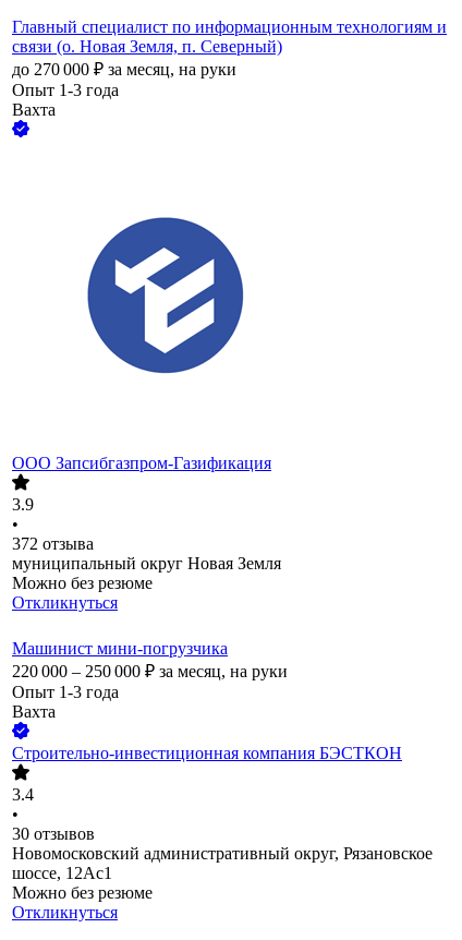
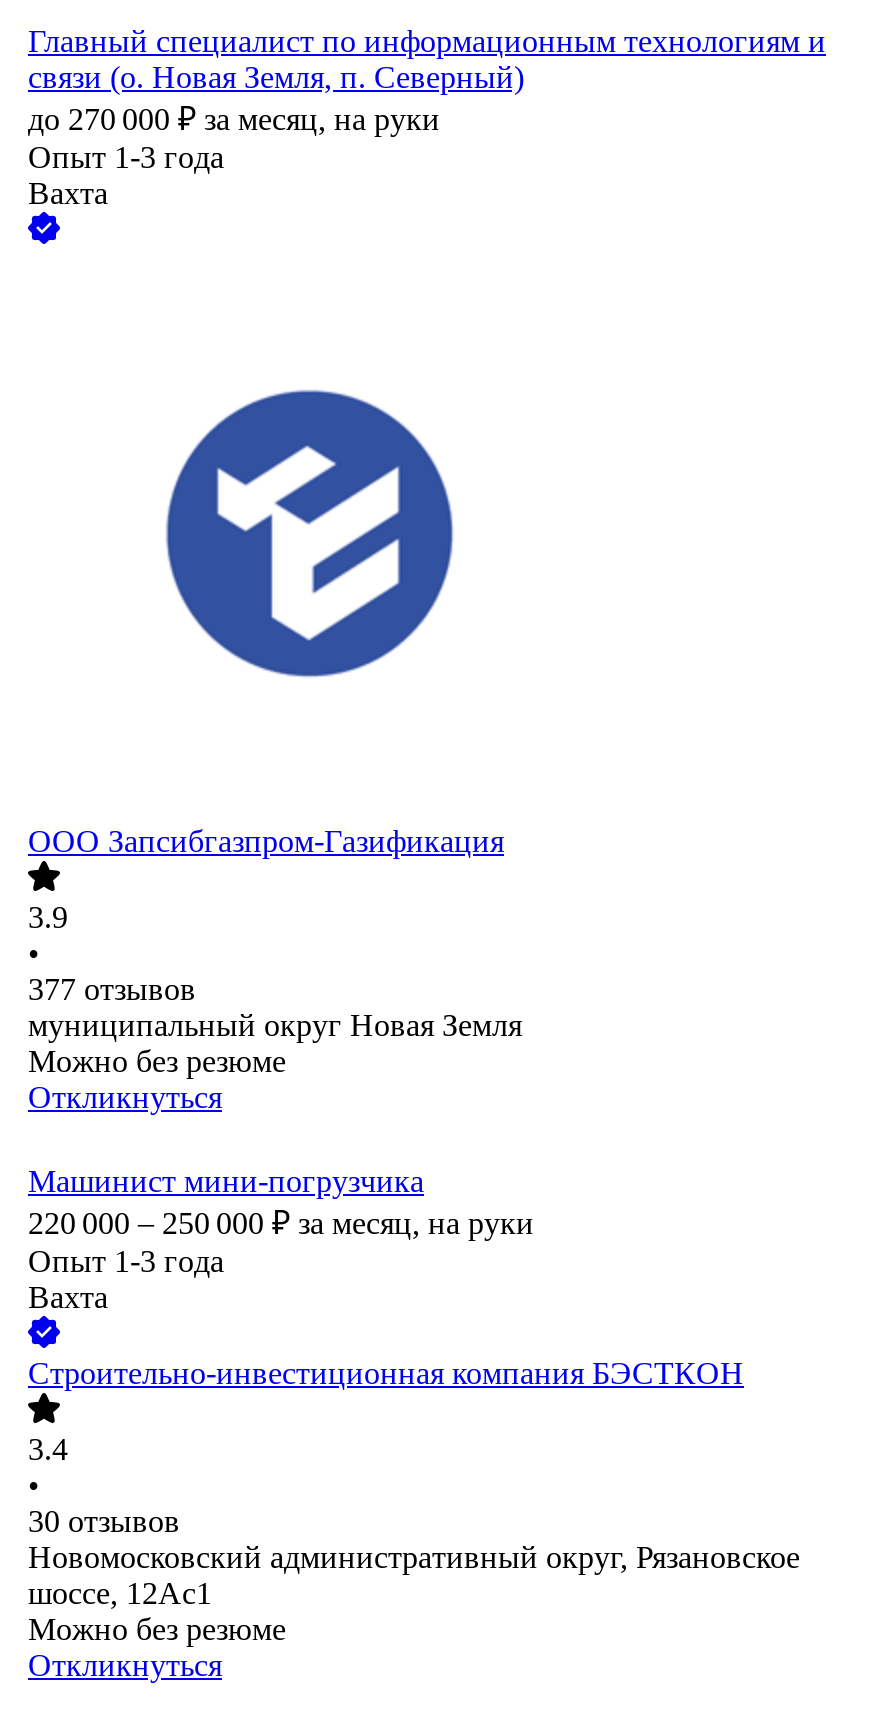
- 372 отзыва
+ 377 отзывов
